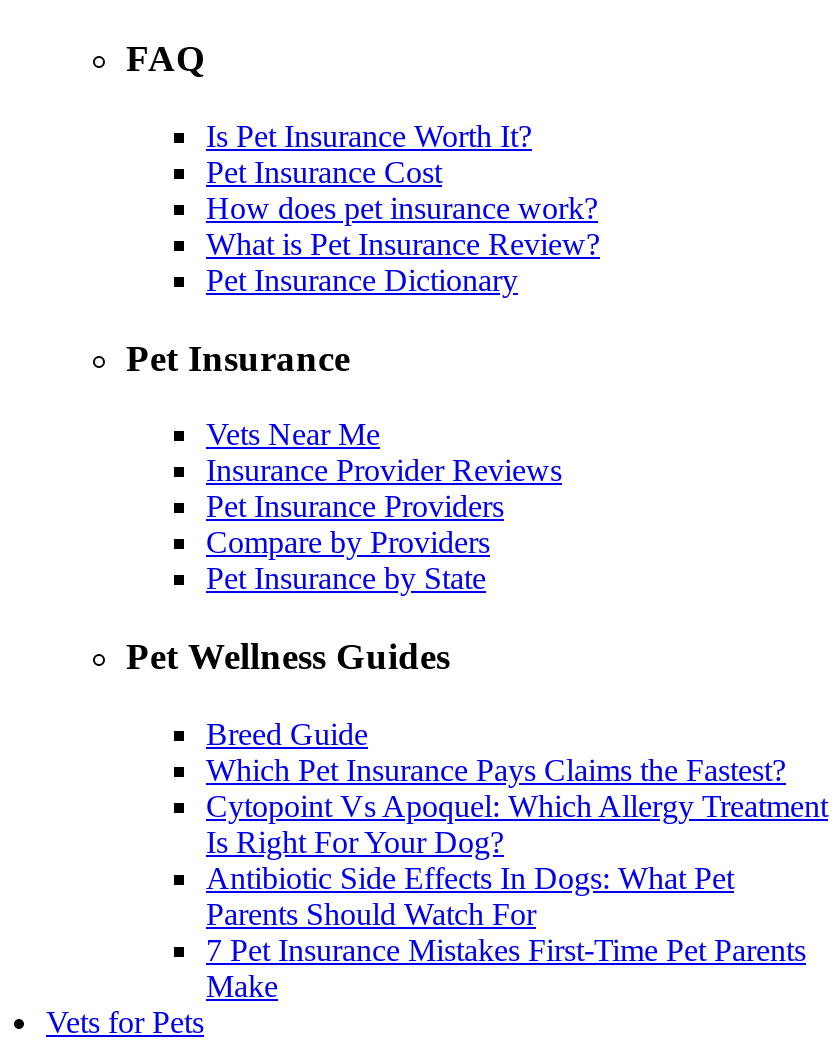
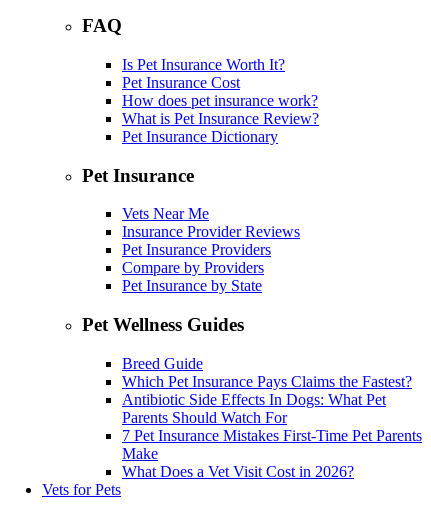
- Cytopoint Vs Apoquel: Which Allergy Treatment
- Is Right For Your Dog?

moved up: Antibiotic Side Effects In Dogs: What Pet | Parents Should Watch For | 7 Pet Insurance Mistakes First-Time Pet Parents | Make

+ What Does a Vet Visit Cost in 2026?
